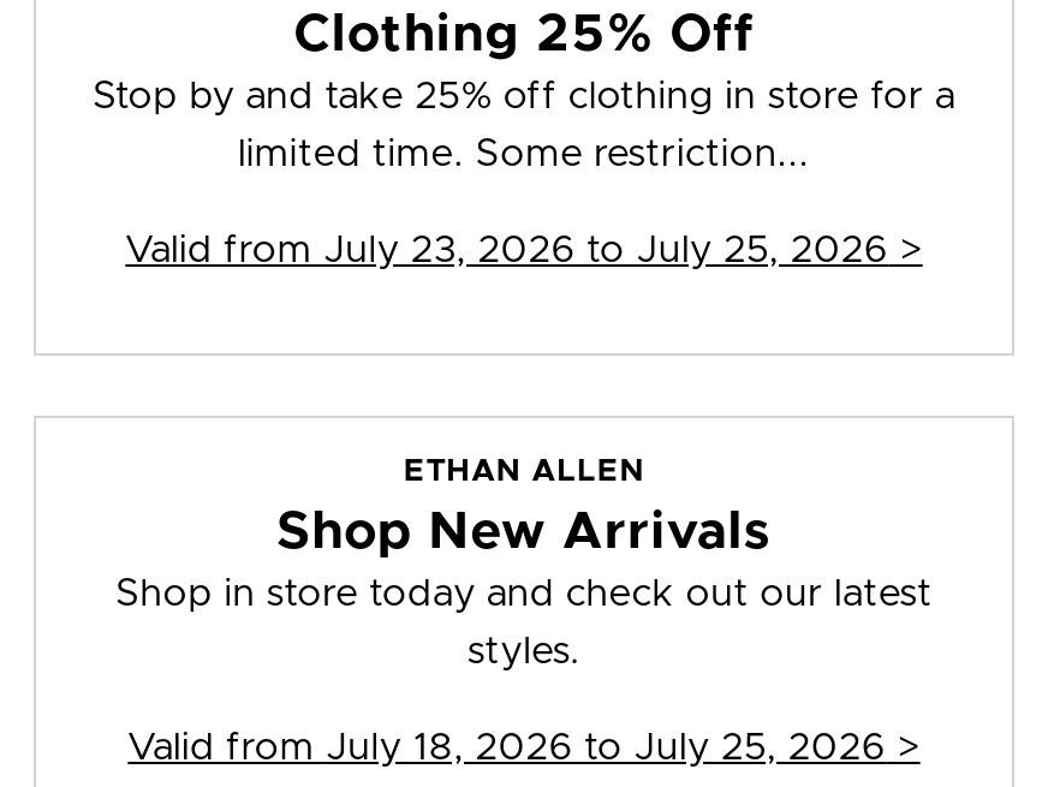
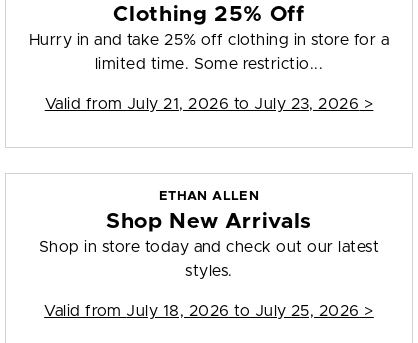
- Stop by and take 25% off clothing in store for a
+ Hurry in and take 25% off clothing in store for a

- limited time. Some restriction...
+ limited time. Some restrictio...

- Valid from July 23, 2026 to July 25, 2026 >
+ Valid from July 21, 2026 to July 23, 2026 >
